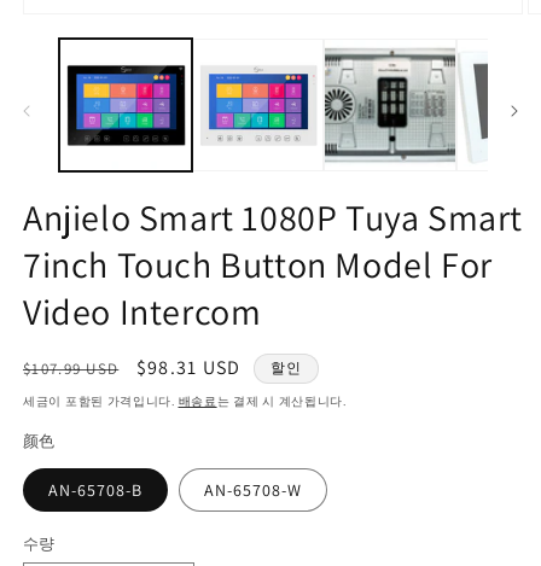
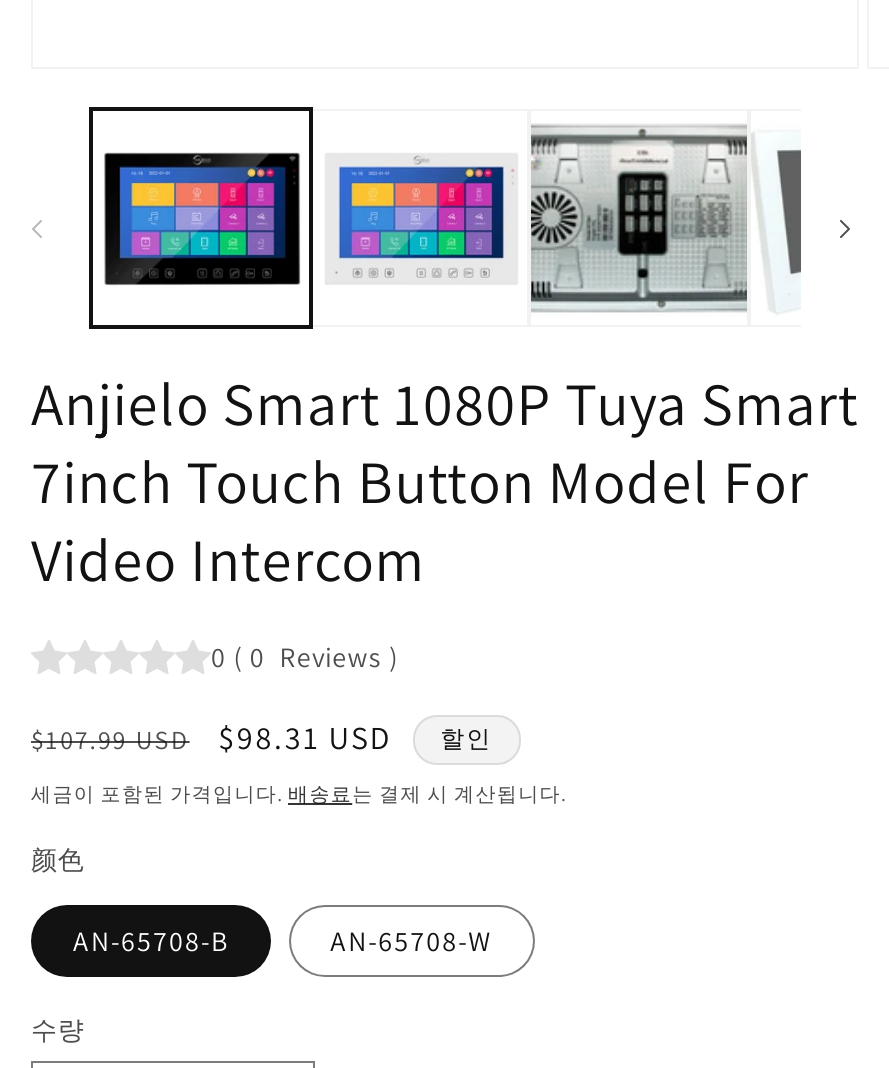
+ 0 ( 0 Reviews )
